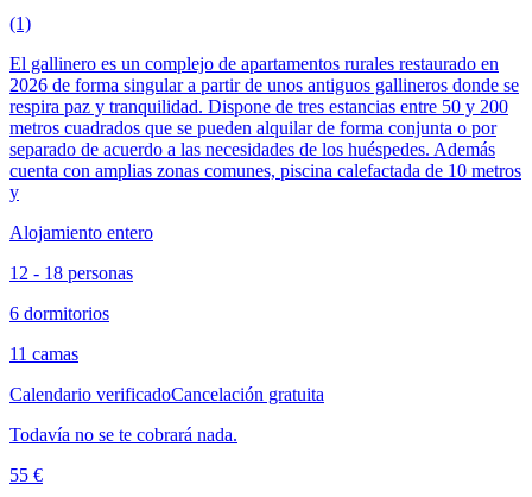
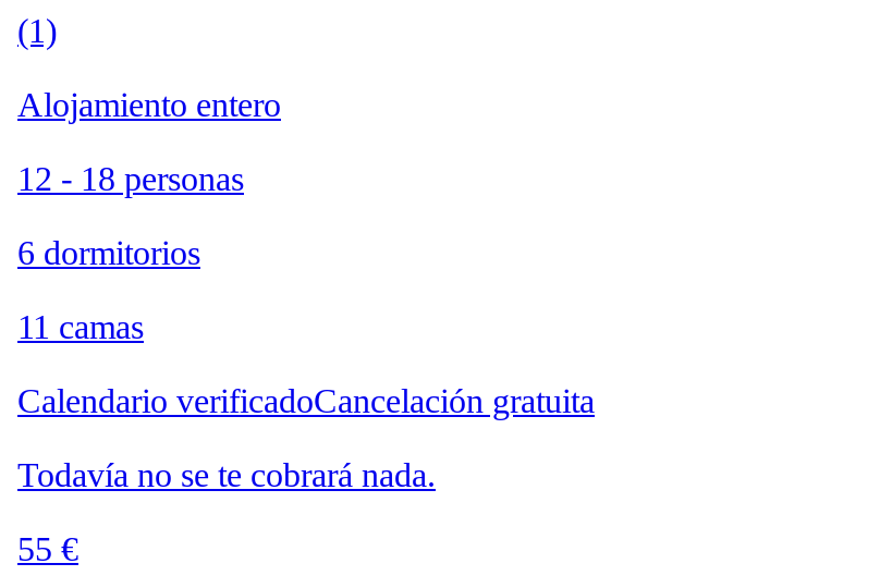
- El gallinero es un complejo de apartamentos rurales restaurado en
- 2026 de forma singular a partir de unos antiguos gallineros donde se
- respira paz y tranquilidad. Dispone de tres estancias entre 50 y 200
- metros cuadrados que se pueden alquilar de forma conjunta o por
- separado de acuerdo a las necesidades de los huéspedes. Además
- cuenta con amplias zonas comunes, piscina calefactada de 10 metros
- y
